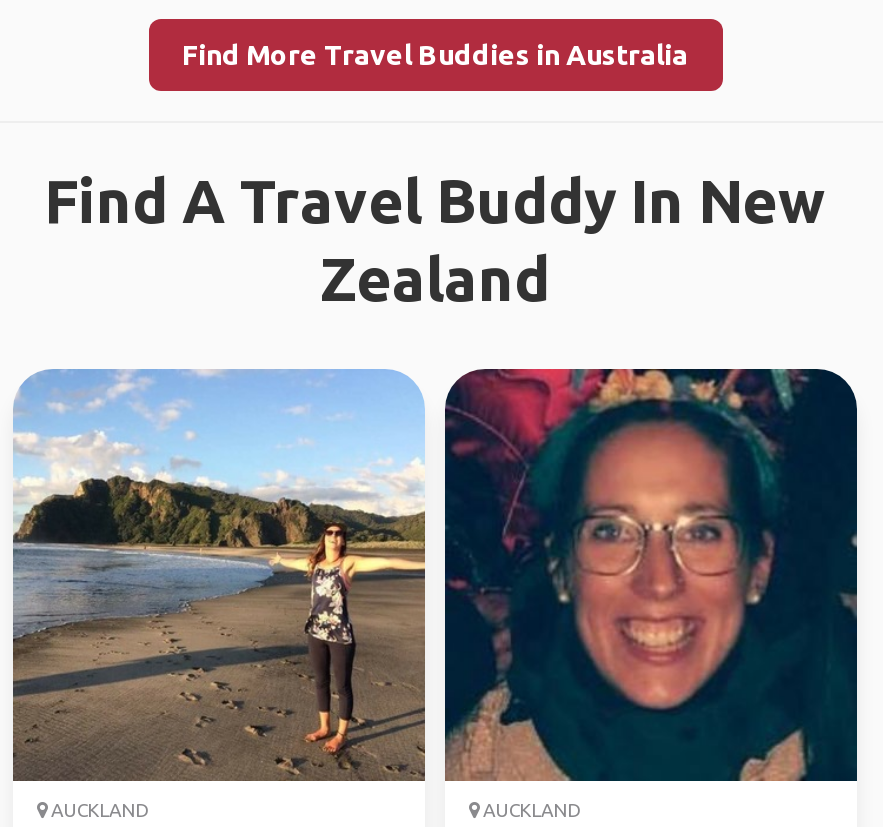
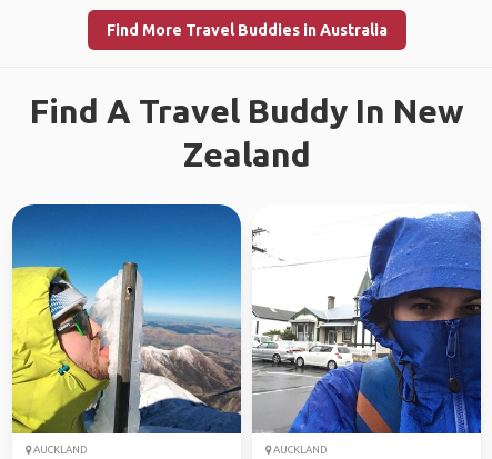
- [image]
+ [image]

- [image]
+ [image]
